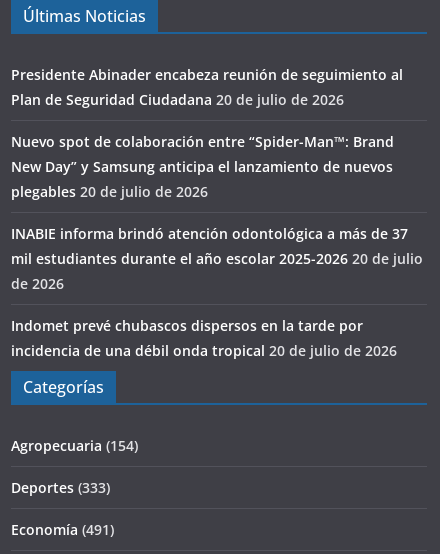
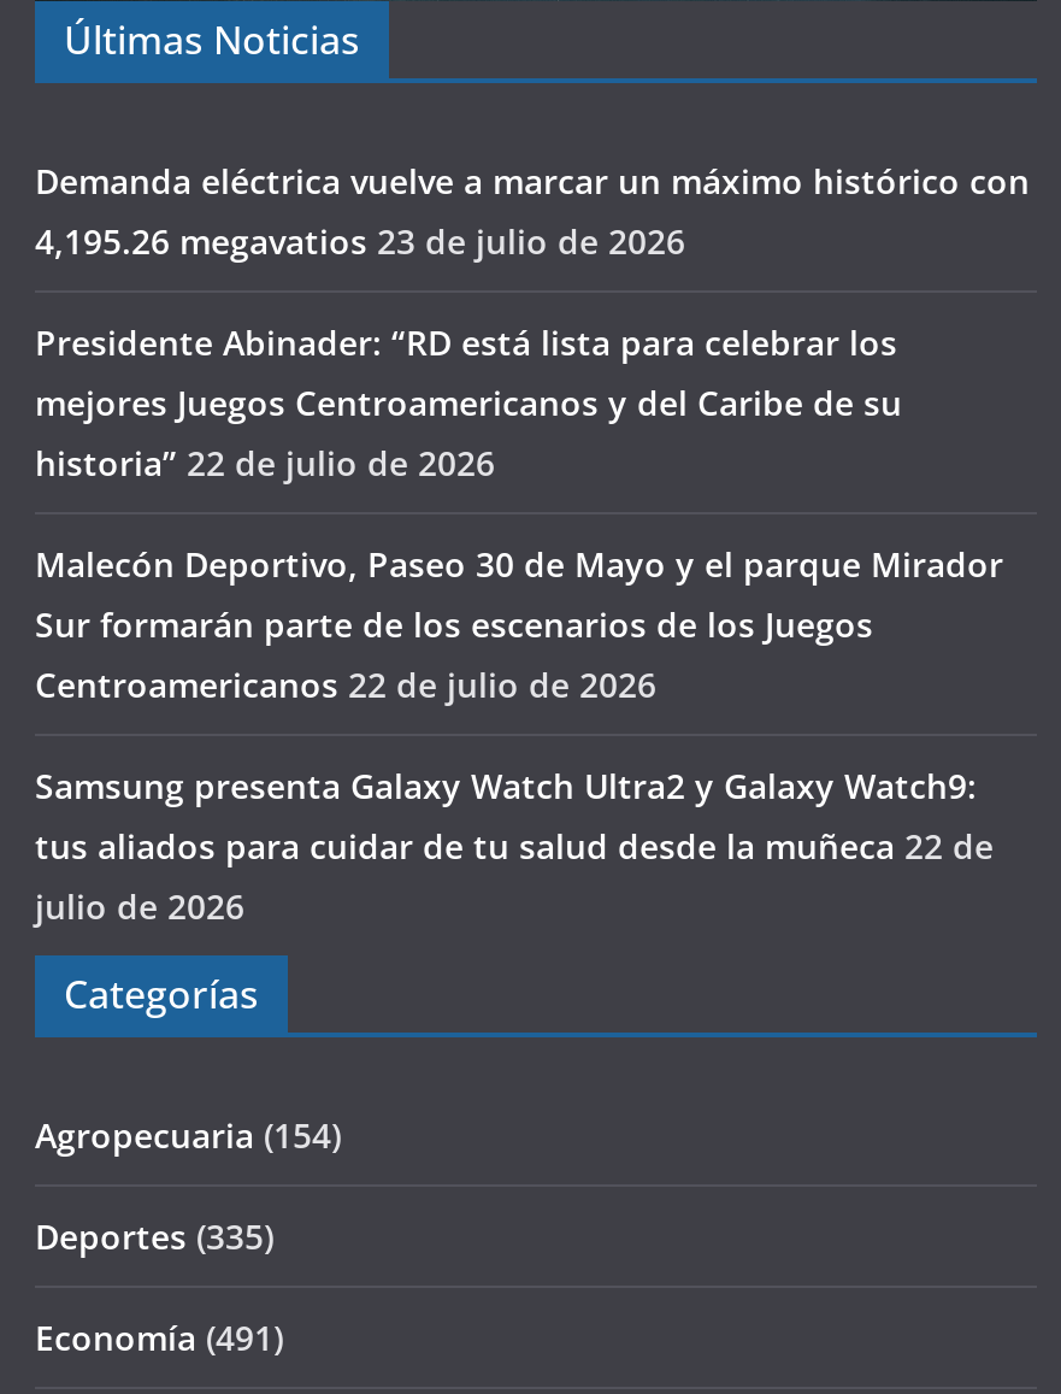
- Presidente Abinader encabeza reunión de seguimiento al
- Plan de Seguridad Ciudadana 20 de julio de 2026
+ Demanda eléctrica vuelve a marcar un máximo histórico con
+ 4,195.26 megavatios 23 de julio de 2026

- Nuevo spot de colaboración entre “Spider-Man™: Brand
- New Day” y Samsung anticipa el lanzamiento de nuevos
- plegables 20 de julio de 2026
+ Presidente Abinader: “RD está lista para celebrar los
+ mejores Juegos Centroamericanos y del Caribe de su
+ historia” 22 de julio de 2026

- INABIE informa brindó atención odontológica a más de 37
- mil estudiantes durante el año escolar 2025-2026 20 de julio
- de 2026
+ Malecón Deportivo, Paseo 30 de Mayo y el parque Mirador
+ Sur formarán parte de los escenarios de los Juegos
+ Centroamericanos 22 de julio de 2026

- Indomet prevé chubascos dispersos en la tarde por
- incidencia de una débil onda tropical 20 de julio de 2026
+ Samsung presenta Galaxy Watch Ultra2 y Galaxy Watch9:
+ tus aliados para cuidar de tu salud desde la muñeca 22 de
+ julio de 2026

- Deportes (333)
+ Deportes (335)
